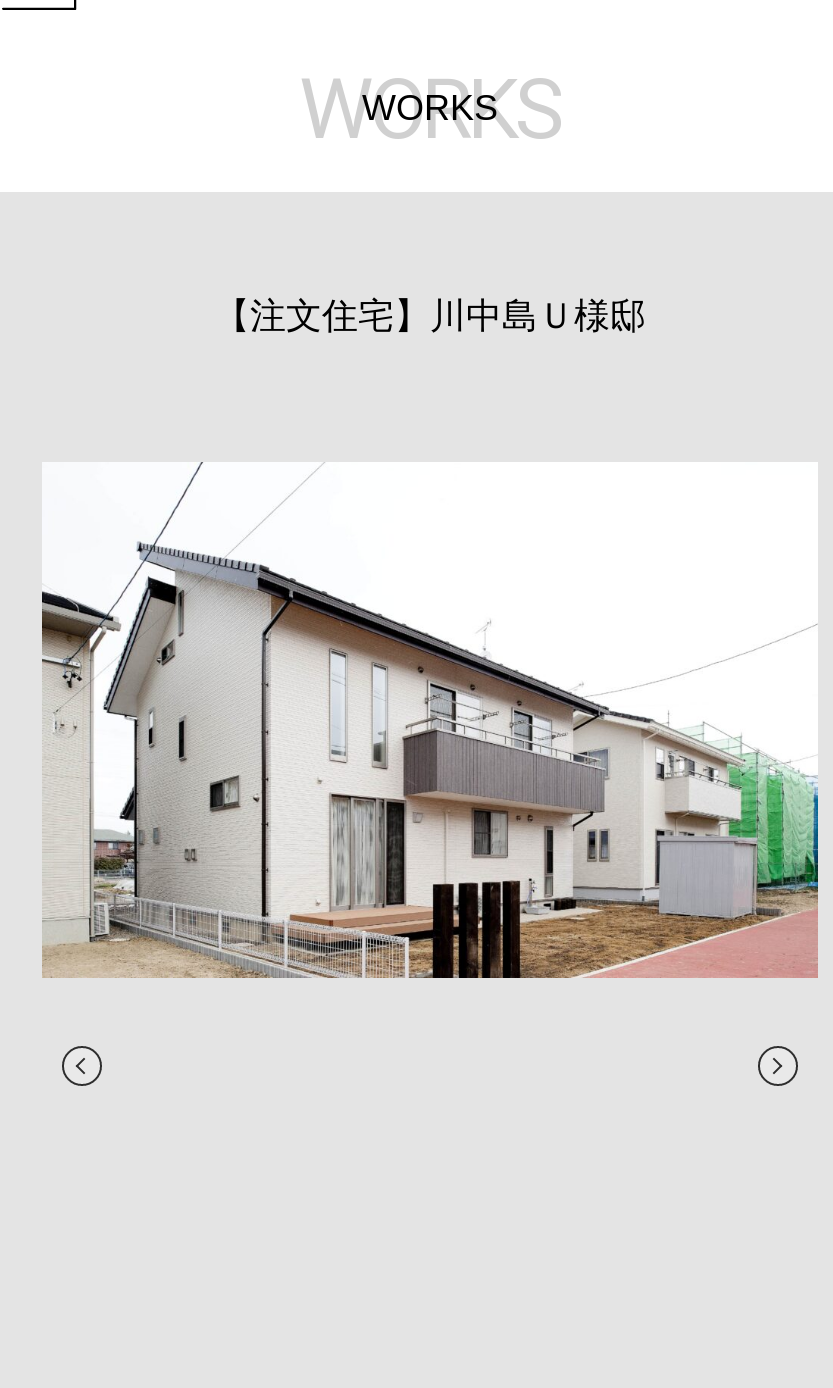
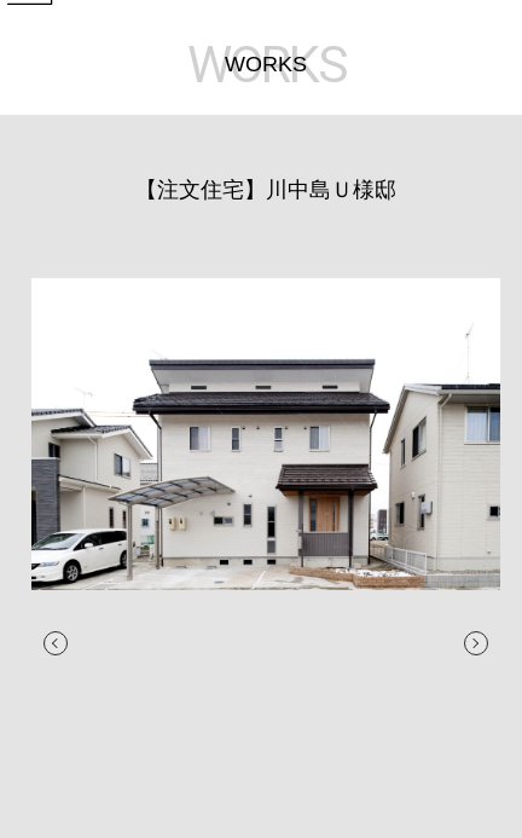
- [image]
+ [image]
